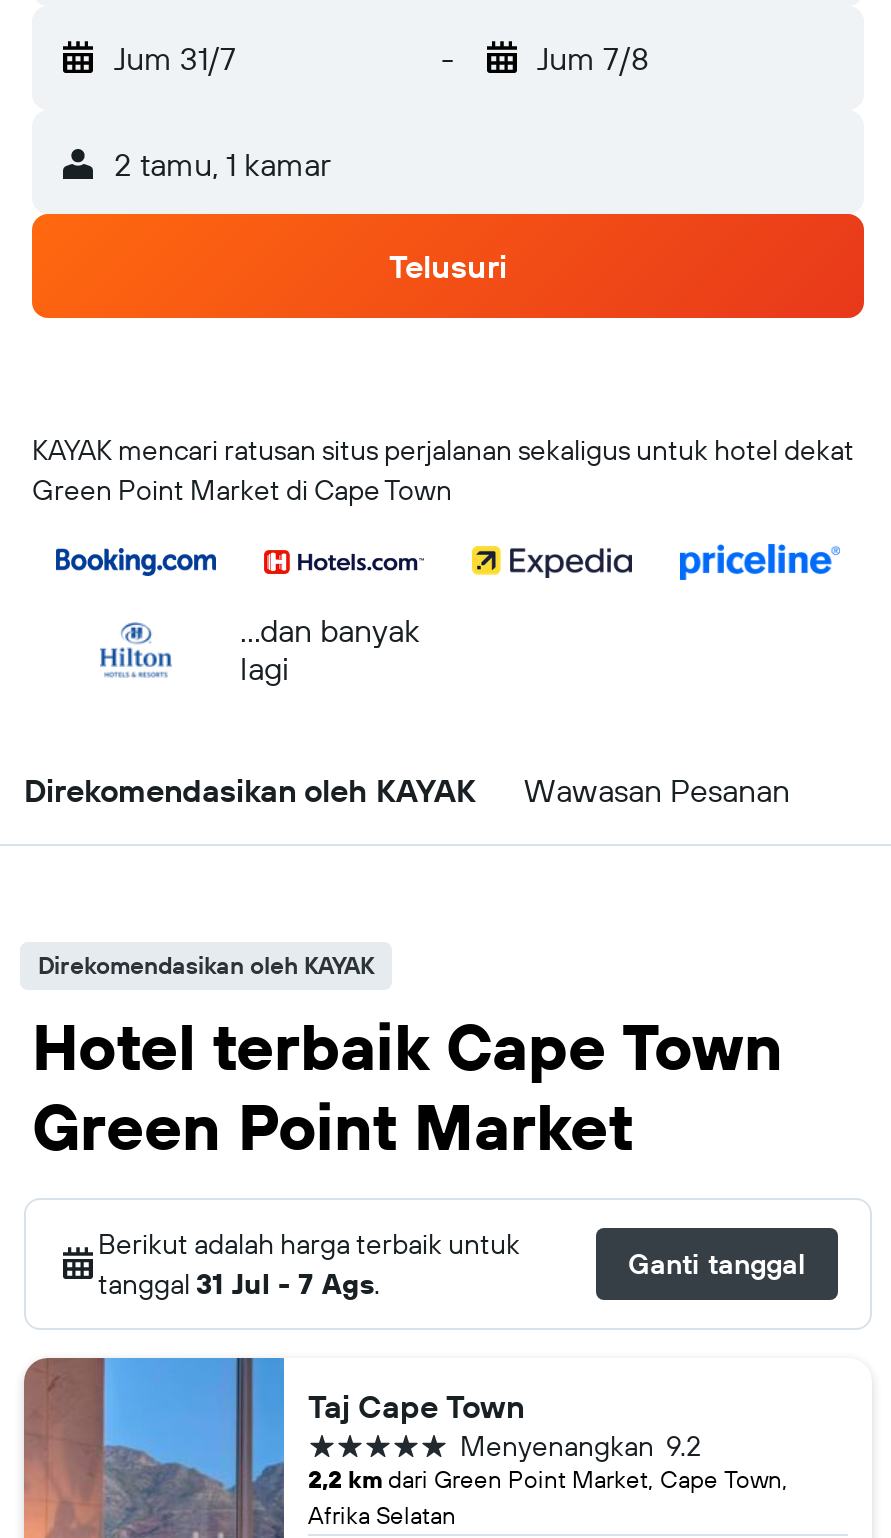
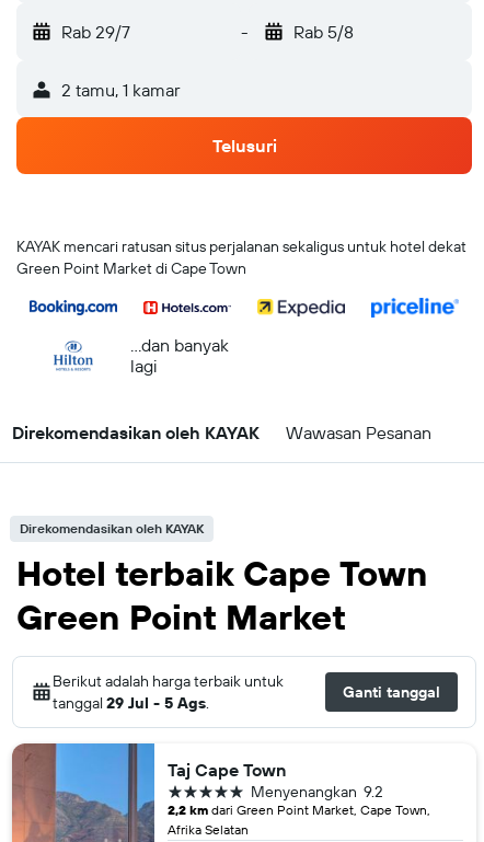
- Jum 31/7
+ Rab 29/7

- Jum 7/8
+ Rab 5/8

- tanggal 31 Jul - 7 Ags.
+ tanggal 29 Jul - 5 Ags.
